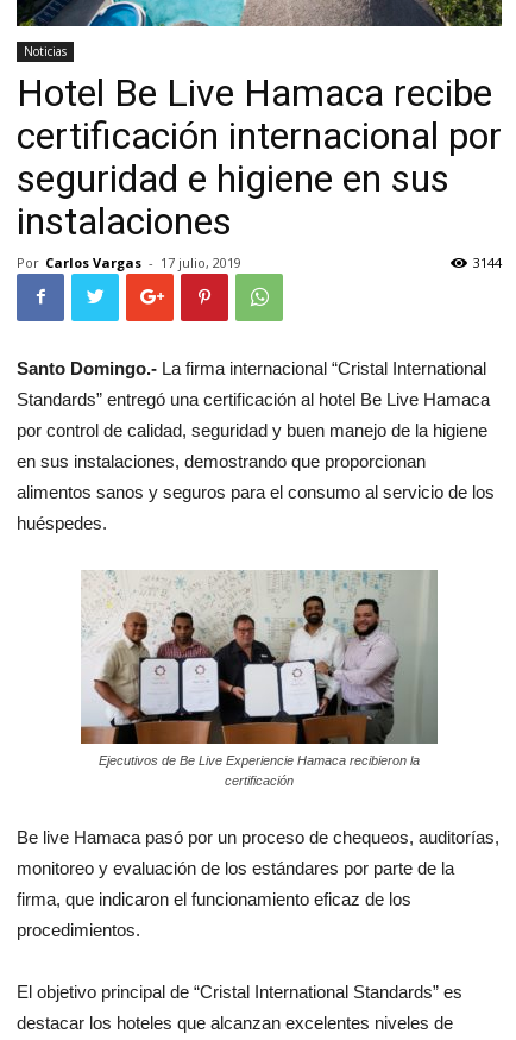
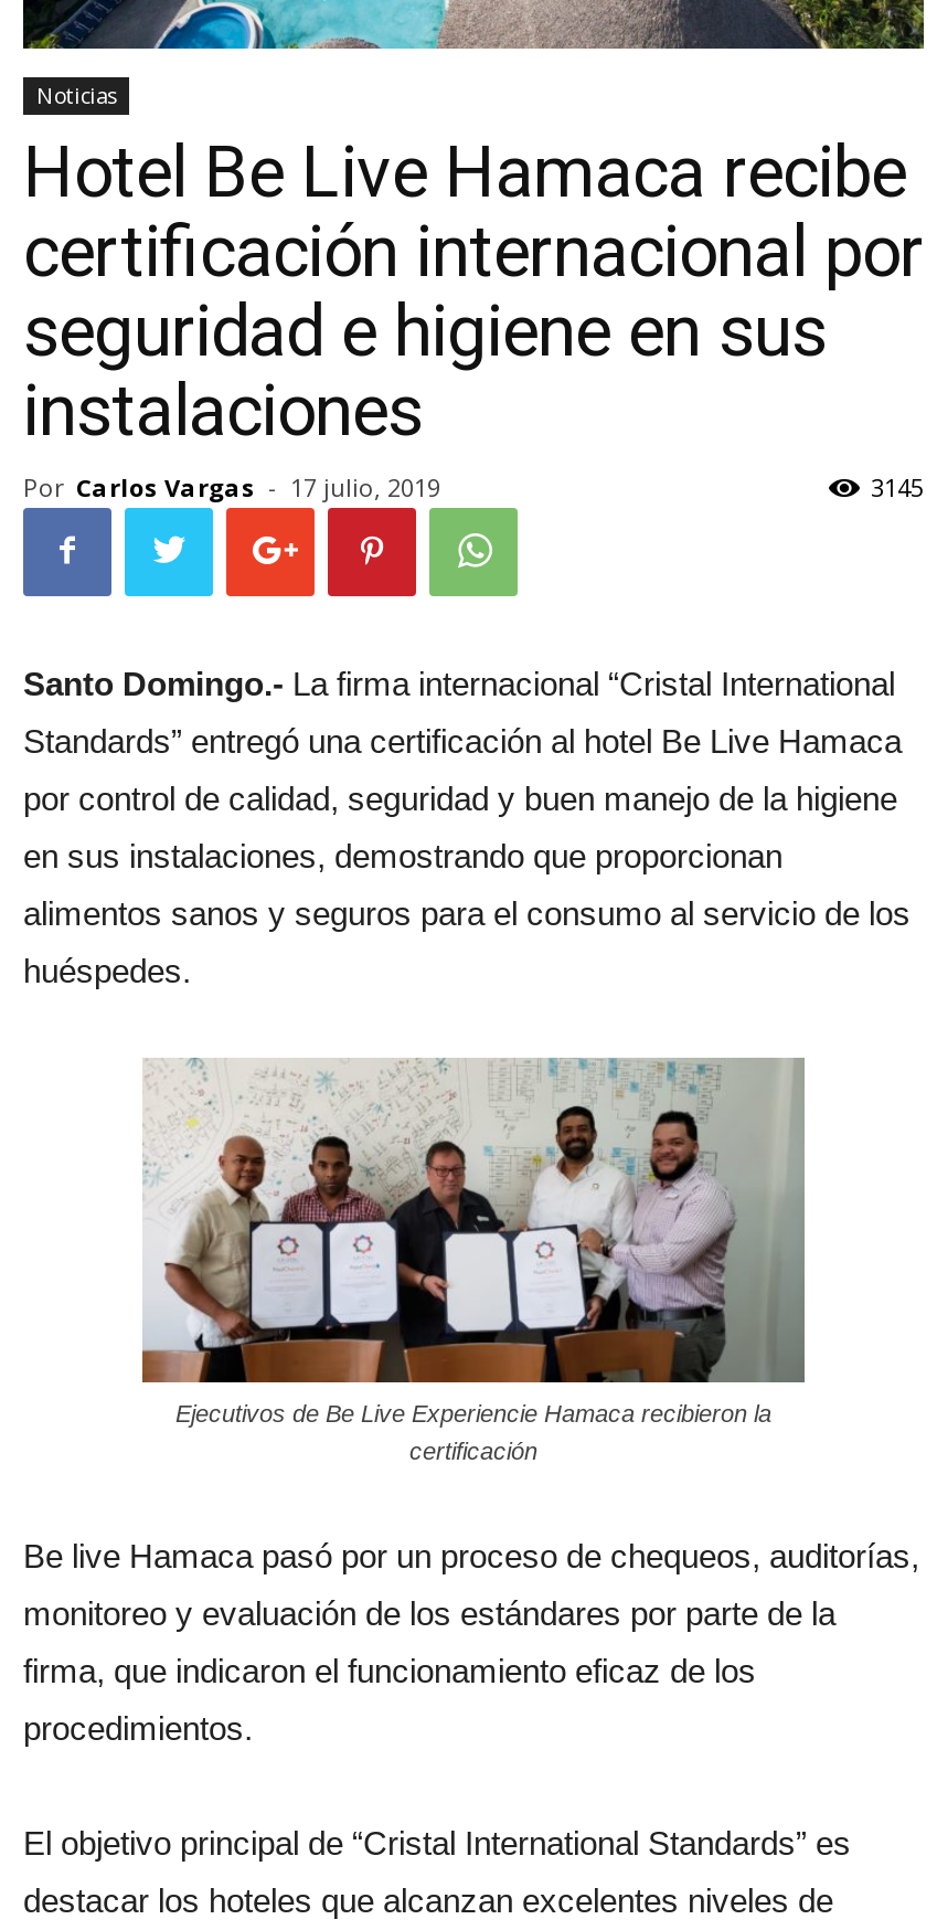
- 3144
+ 3145
